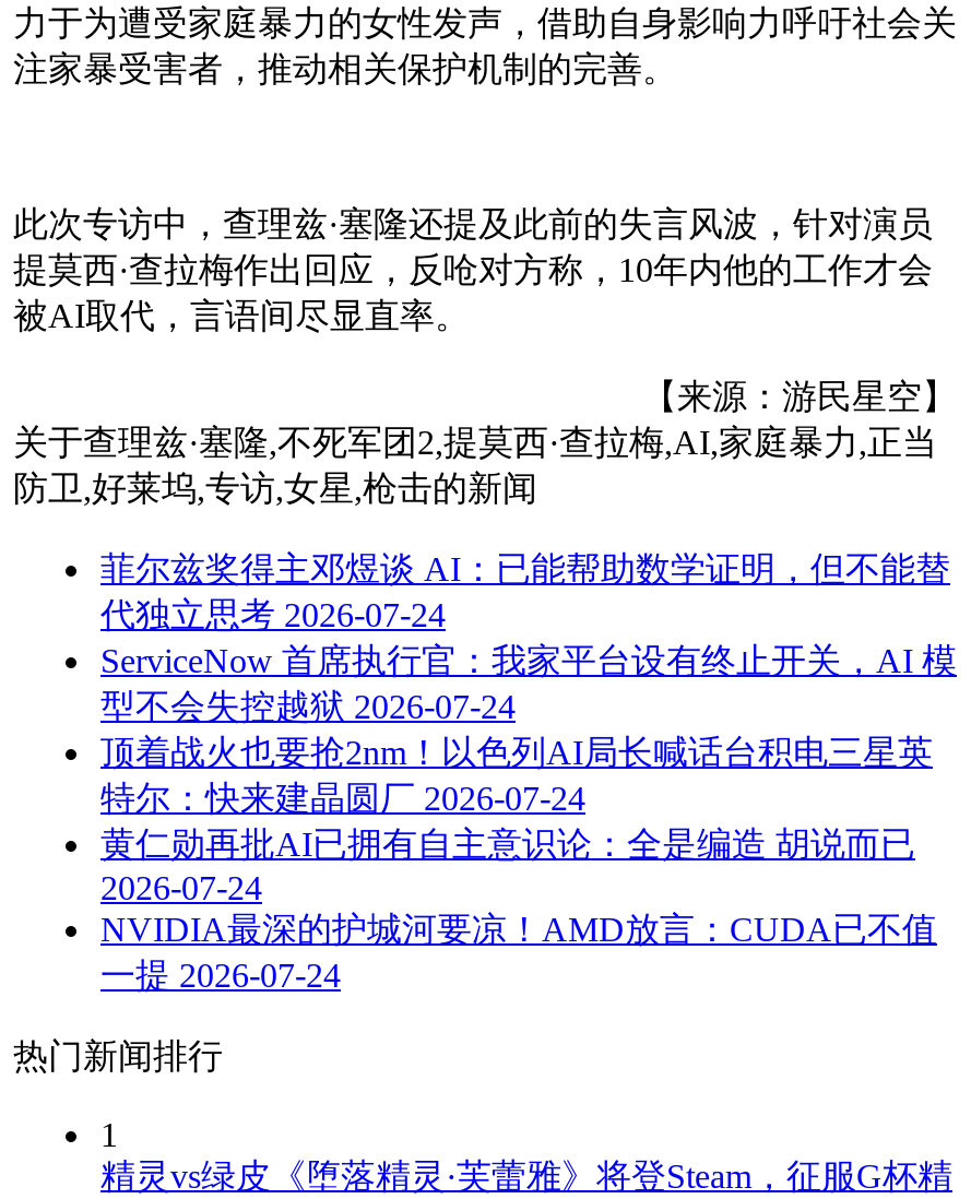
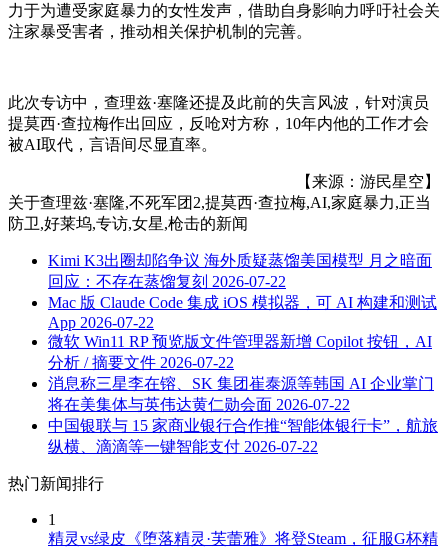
- 菲尔兹奖得主邓煜谈 AI：已能帮助数学证明，但不能替
- 代独立思考 2026-07-24
- ServiceNow 首席执行官：我家平台设有终止开关，AI 模
- 型不会失控越狱 2026-07-24
- 顶着战火也要抢2nm！以色列AI局长喊话台积电三星英
- 特尔：快来建晶圆厂 2026-07-24
- 黄仁勋再批AI已拥有自主意识论：全是编造 胡说而已
- 2026-07-24
- NVIDIA最深的护城河要凉！AMD放言：CUDA已不值
- 一提 2026-07-24
+ Kimi K3出圈却陷争议 海外质疑蒸馏美国模型 月之暗面
+ 回应：不存在蒸馏复刻 2026-07-22
+ Mac 版 Claude Code 集成 iOS 模拟器，可 AI 构建和测试
+ App 2026-07-22
+ 微软 Win11 RP 预览版文件管理器新增 Copilot 按钮，AI
+ 分析 / 摘要文件 2026-07-22
+ 消息称三星李在镕、SK 集团崔泰源等韩国 AI 企业掌门
+ 将在美集体与英伟达黄仁勋会面 2026-07-22
+ 中国银联与 15 家商业银行合作推“智能体银行卡”，航旅
+ 纵横、滴滴等一键智能支付 2026-07-22
